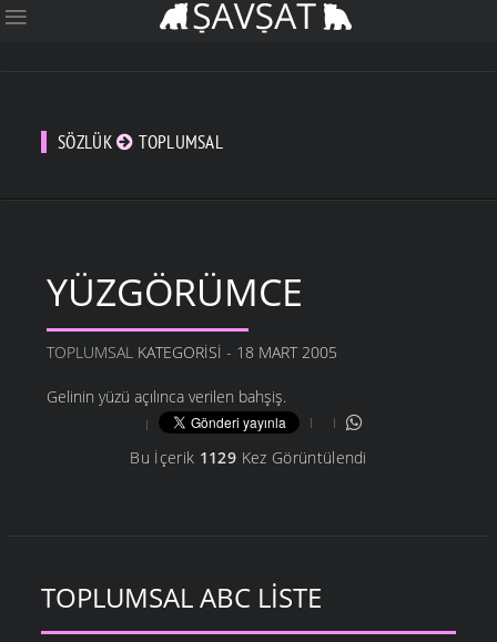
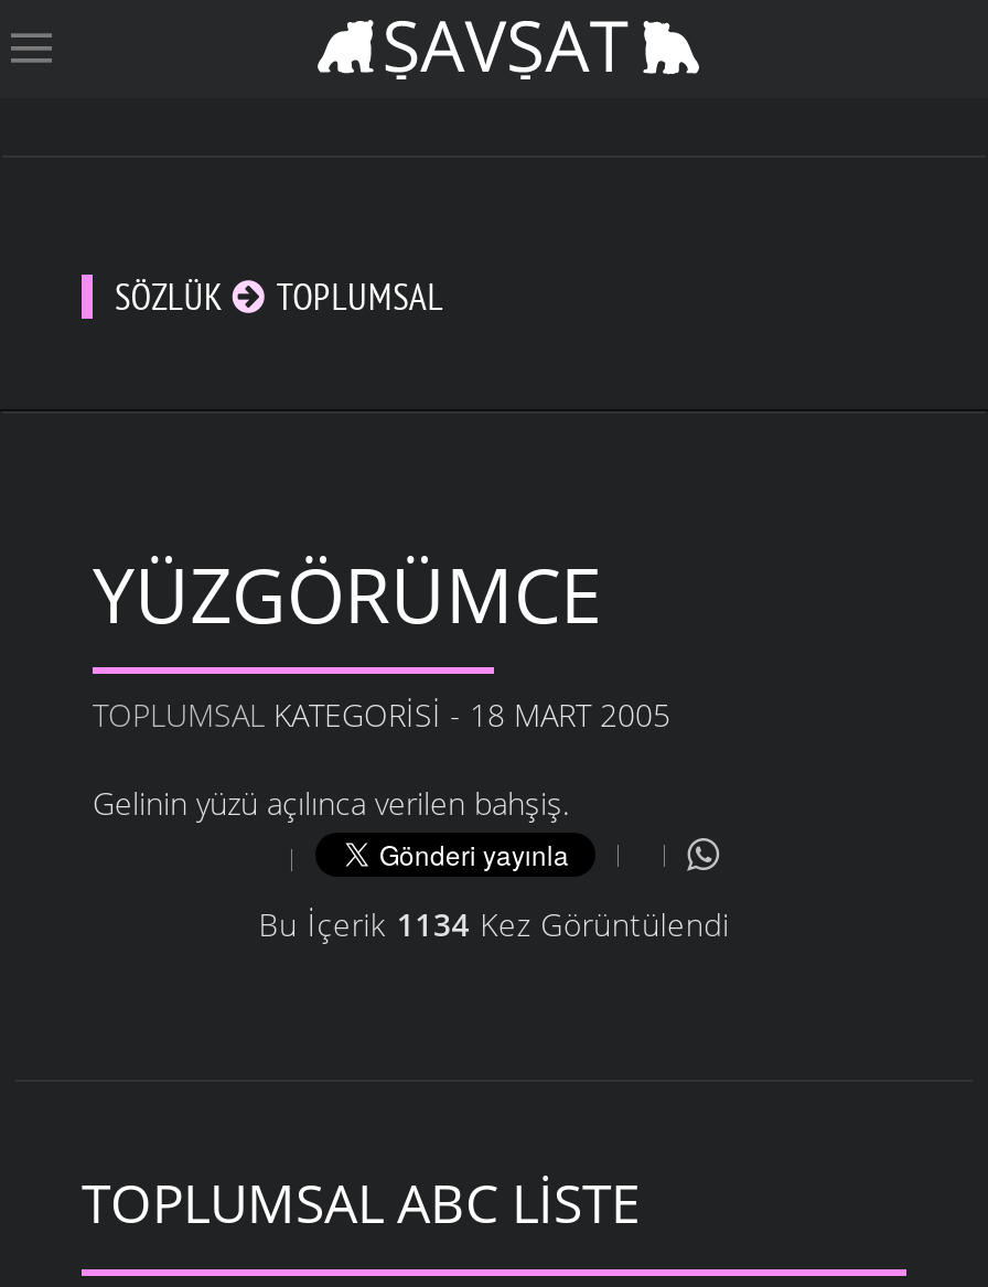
- Bu İçerik 1129 Kez Görüntülendi
+ Bu İçerik 1134 Kez Görüntülendi
